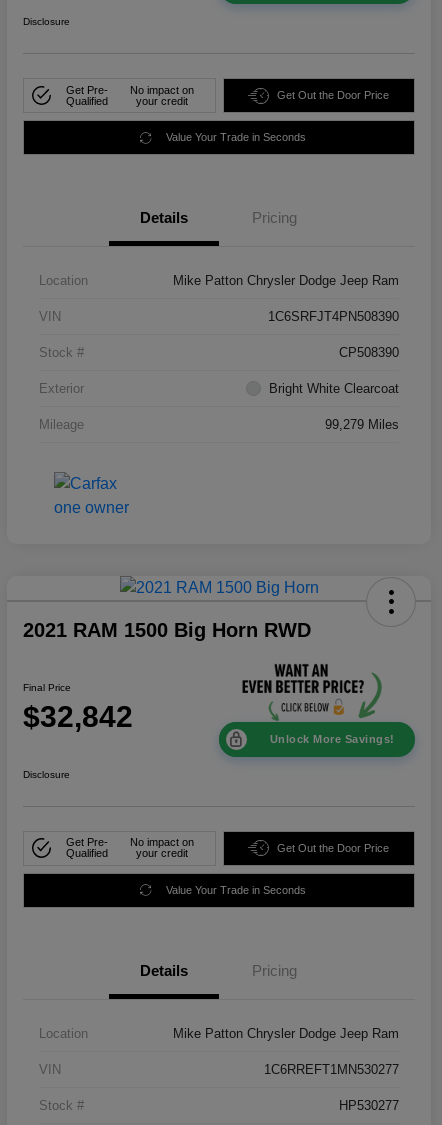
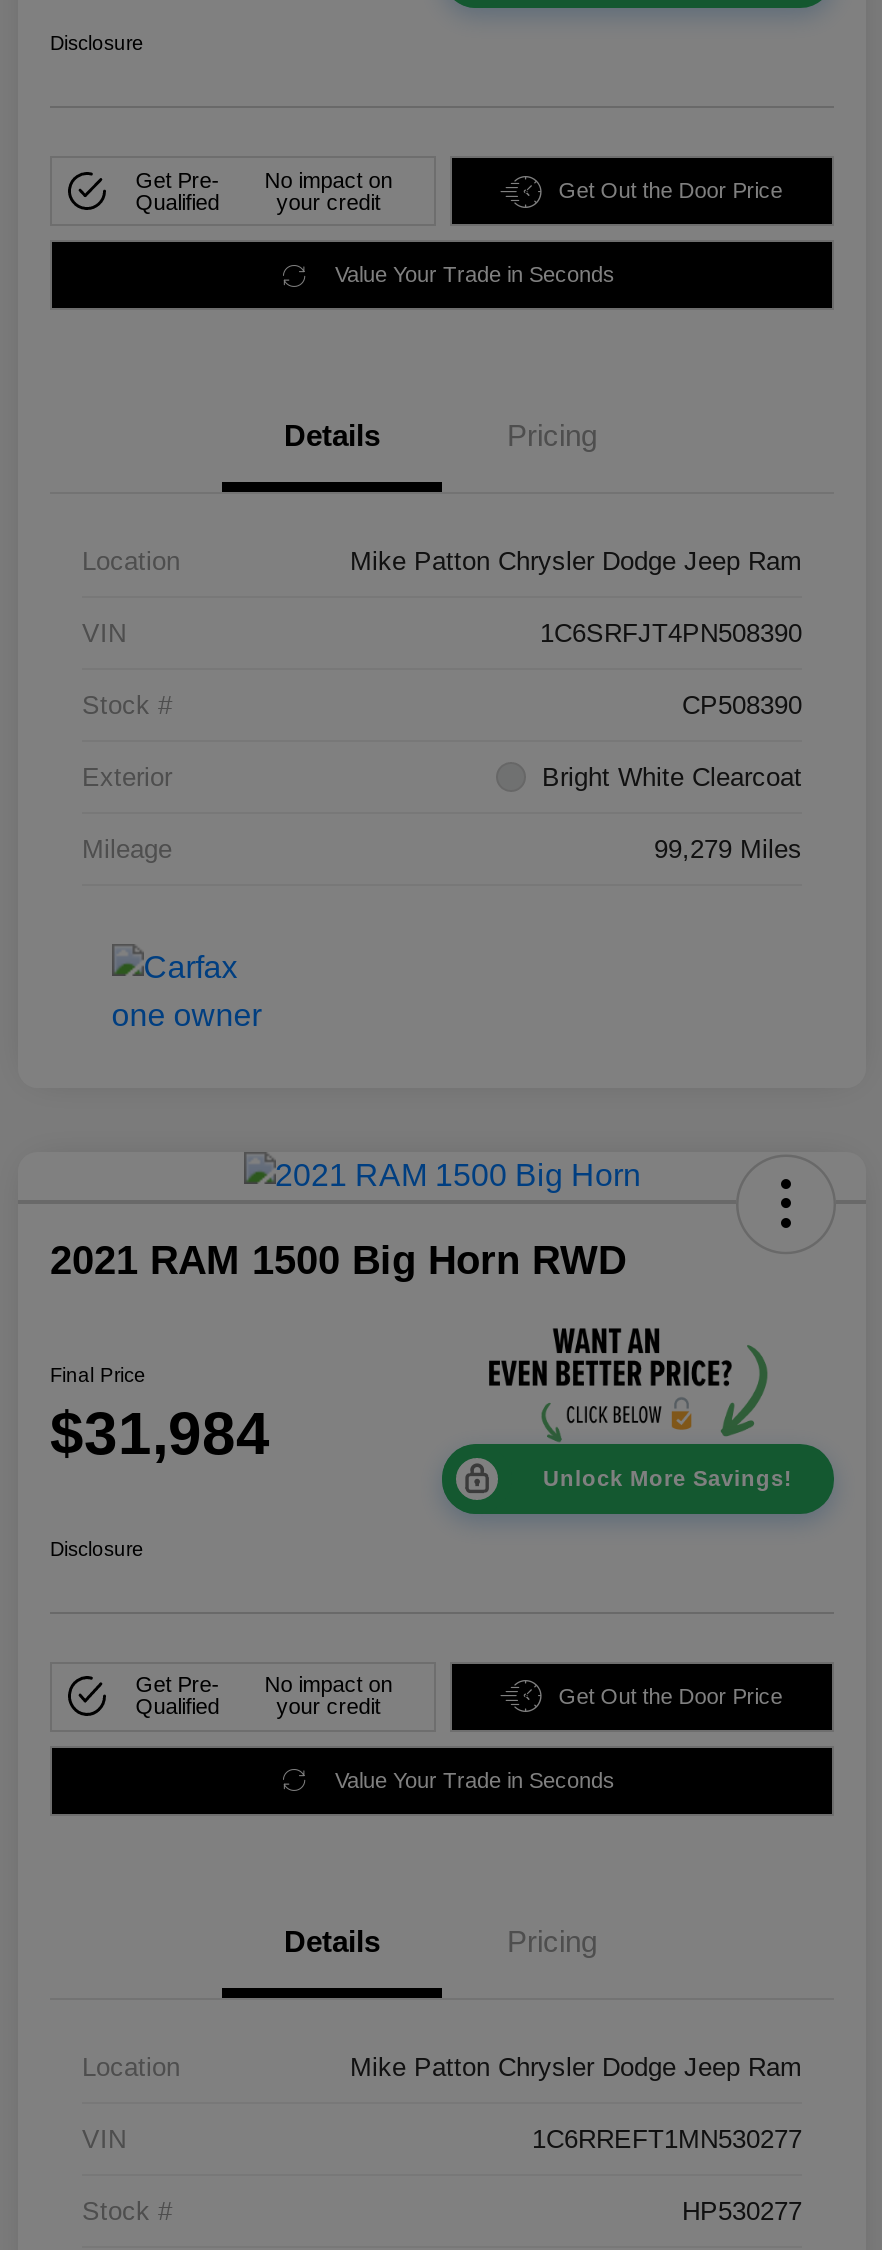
- $32,842
+ $31,984
